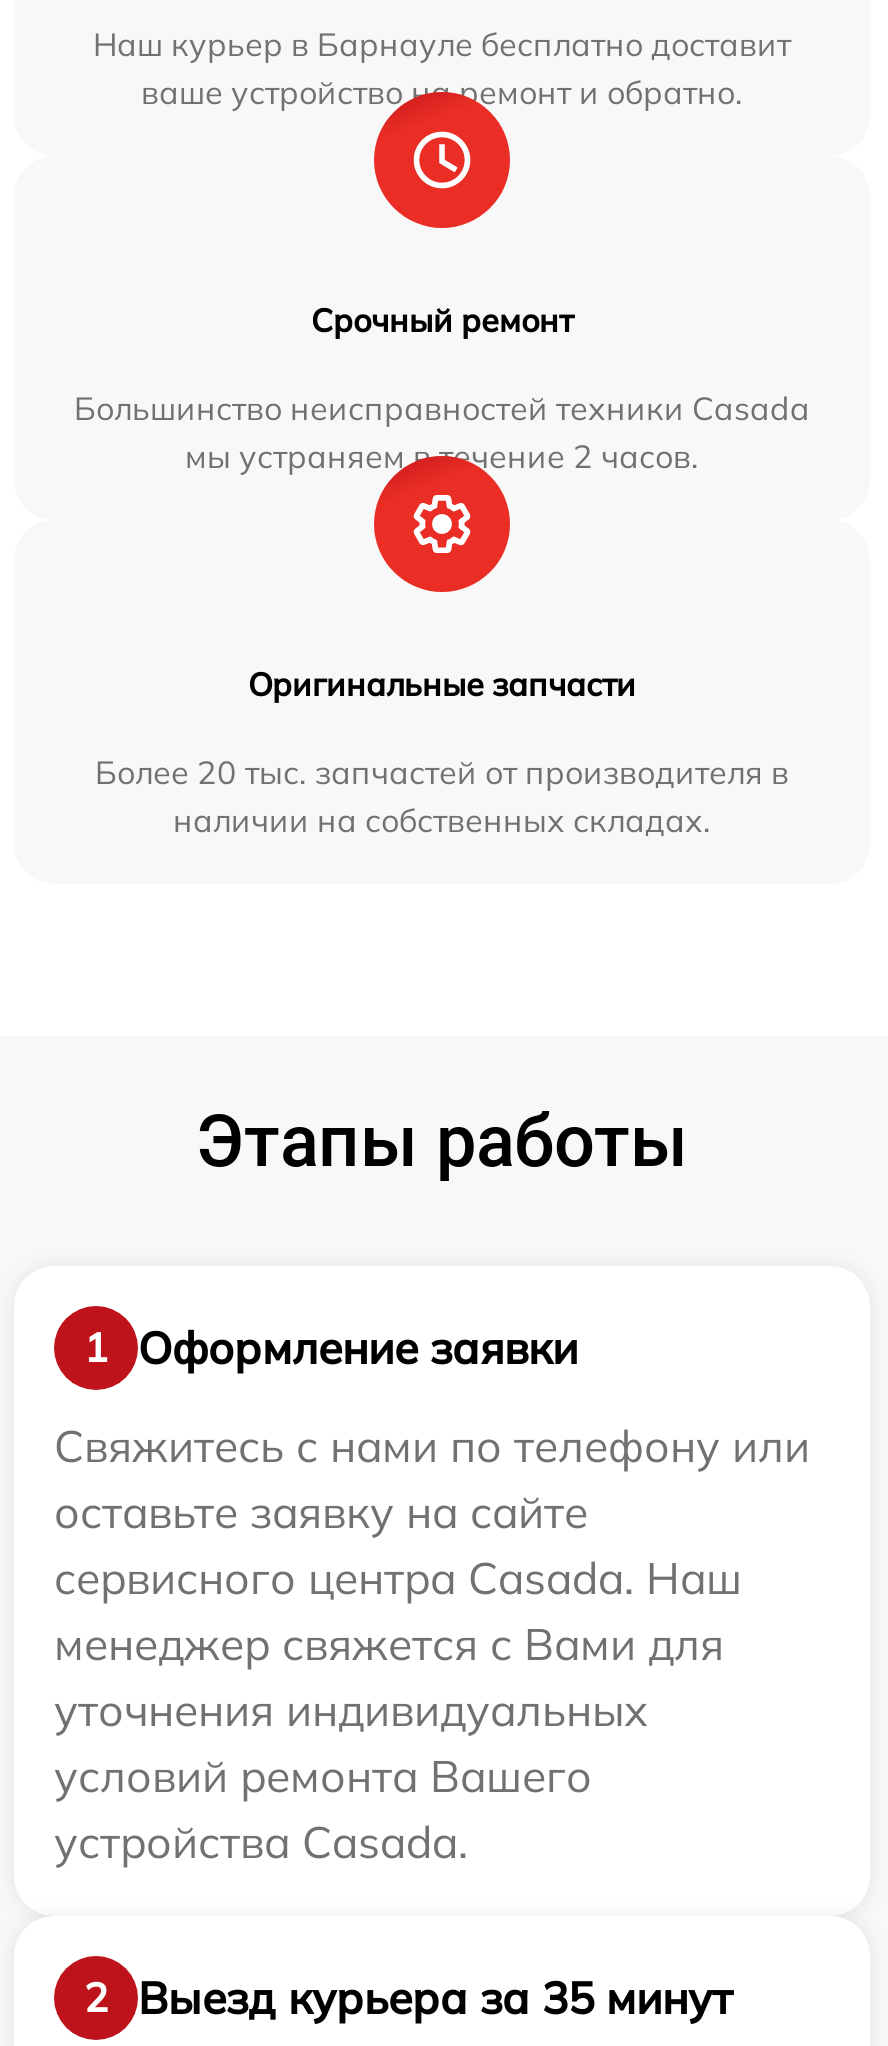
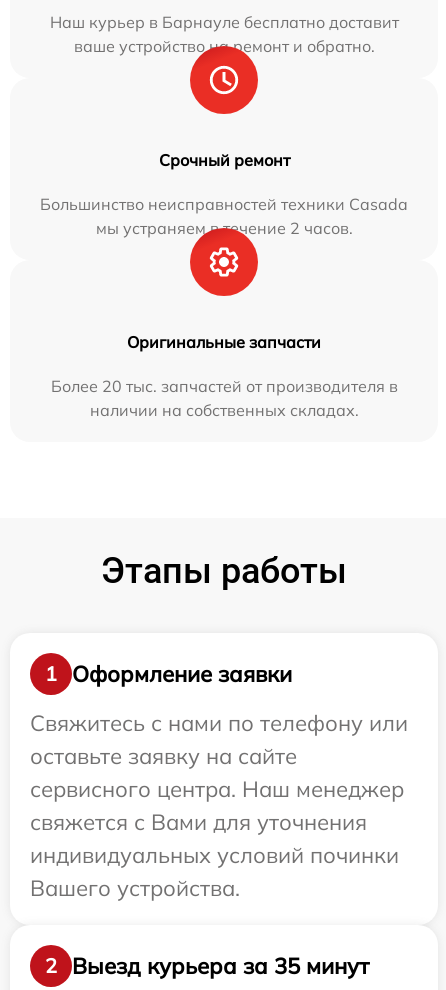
- сервисного центра Casada. Наш
- менеджер свяжется с Вами для
- уточнения индивидуальных
- условий ремонта Вашего
- устройства Casada.
+ сервисного центра. Наш менеджер
+ свяжется с Вами для уточнения
+ индивидуальных условий починки
+ Вашего устройства.
